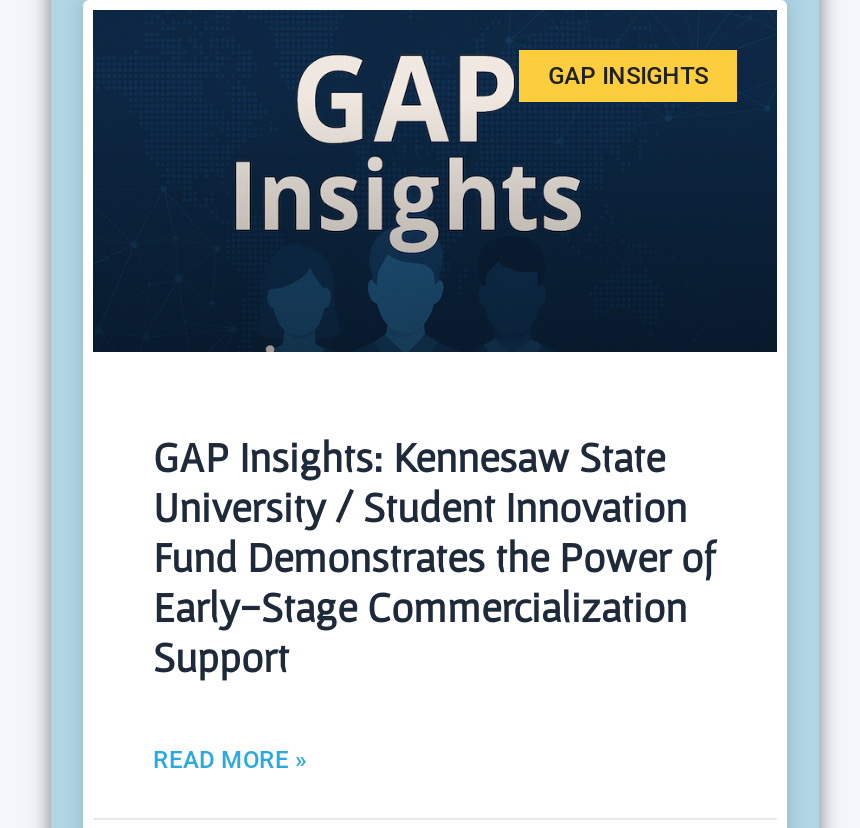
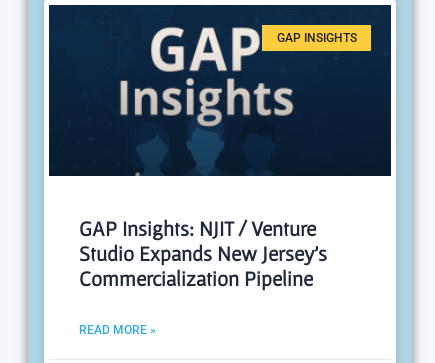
- GAP Insights: Kennesaw State
- University / Student Innovation
- Fund Demonstrates the Power of
- Early-Stage Commercialization
- Support
+ GAP Insights: NJIT / Venture
+ Studio Expands New Jersey’s
+ Commercialization Pipeline
